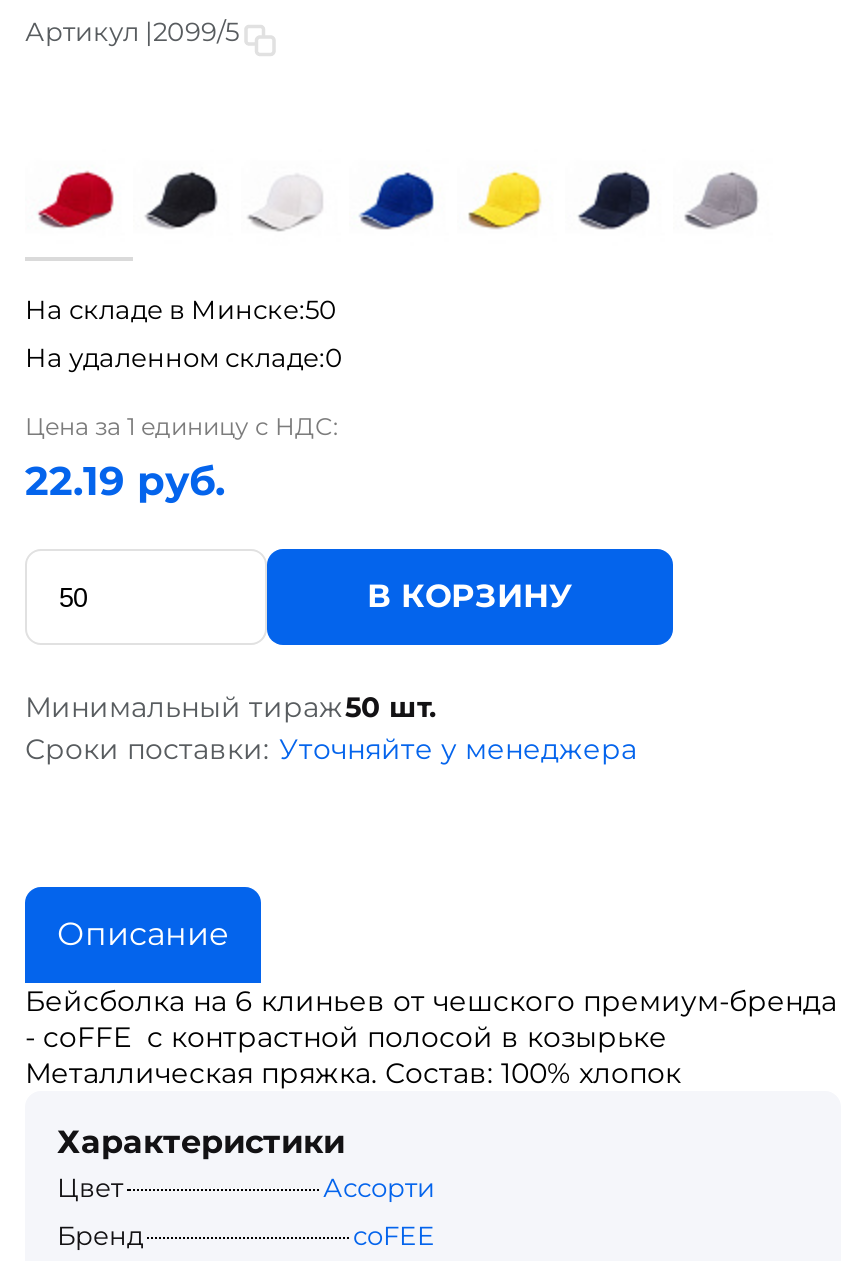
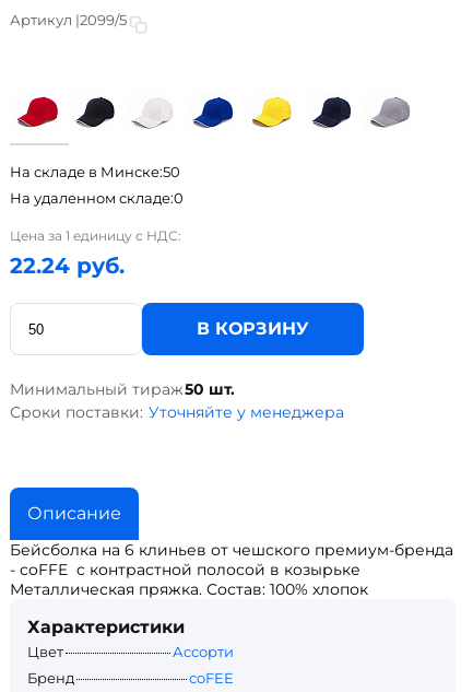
- 22.19 руб.
+ 22.24 руб.
